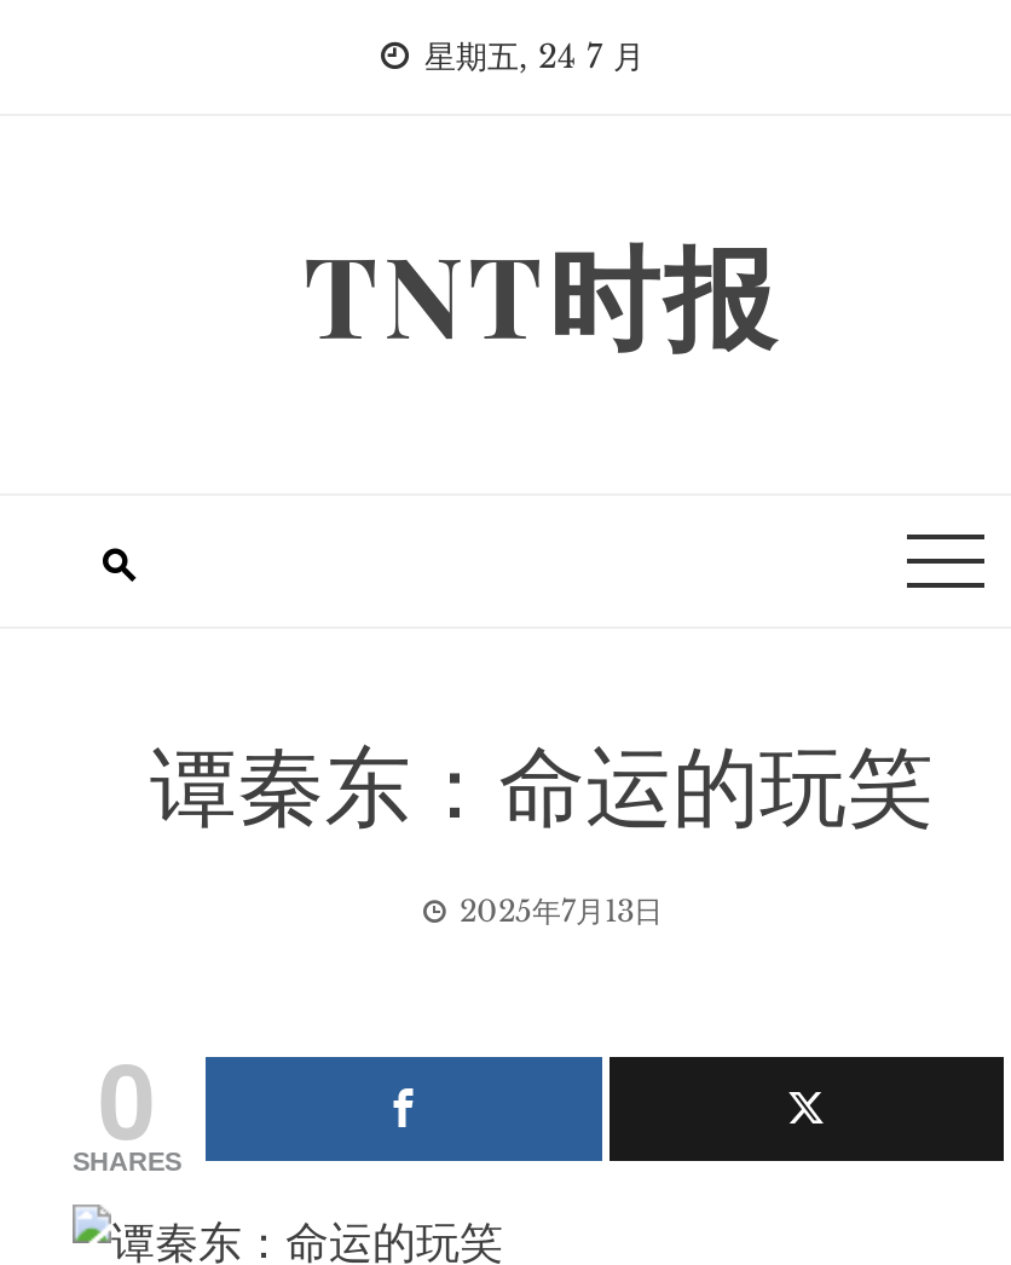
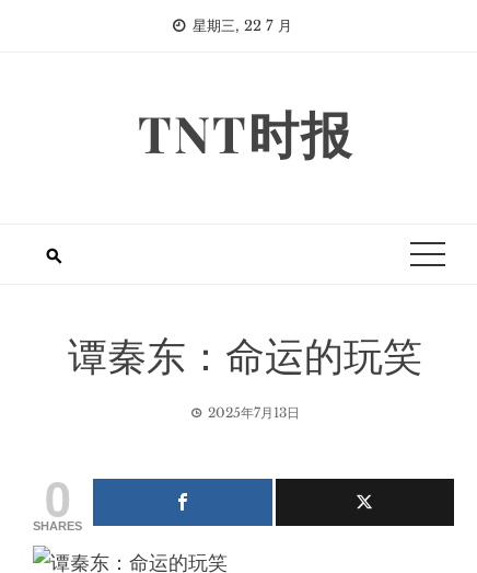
- 星期五, 24 7 月
+ 星期三, 22 7 月
